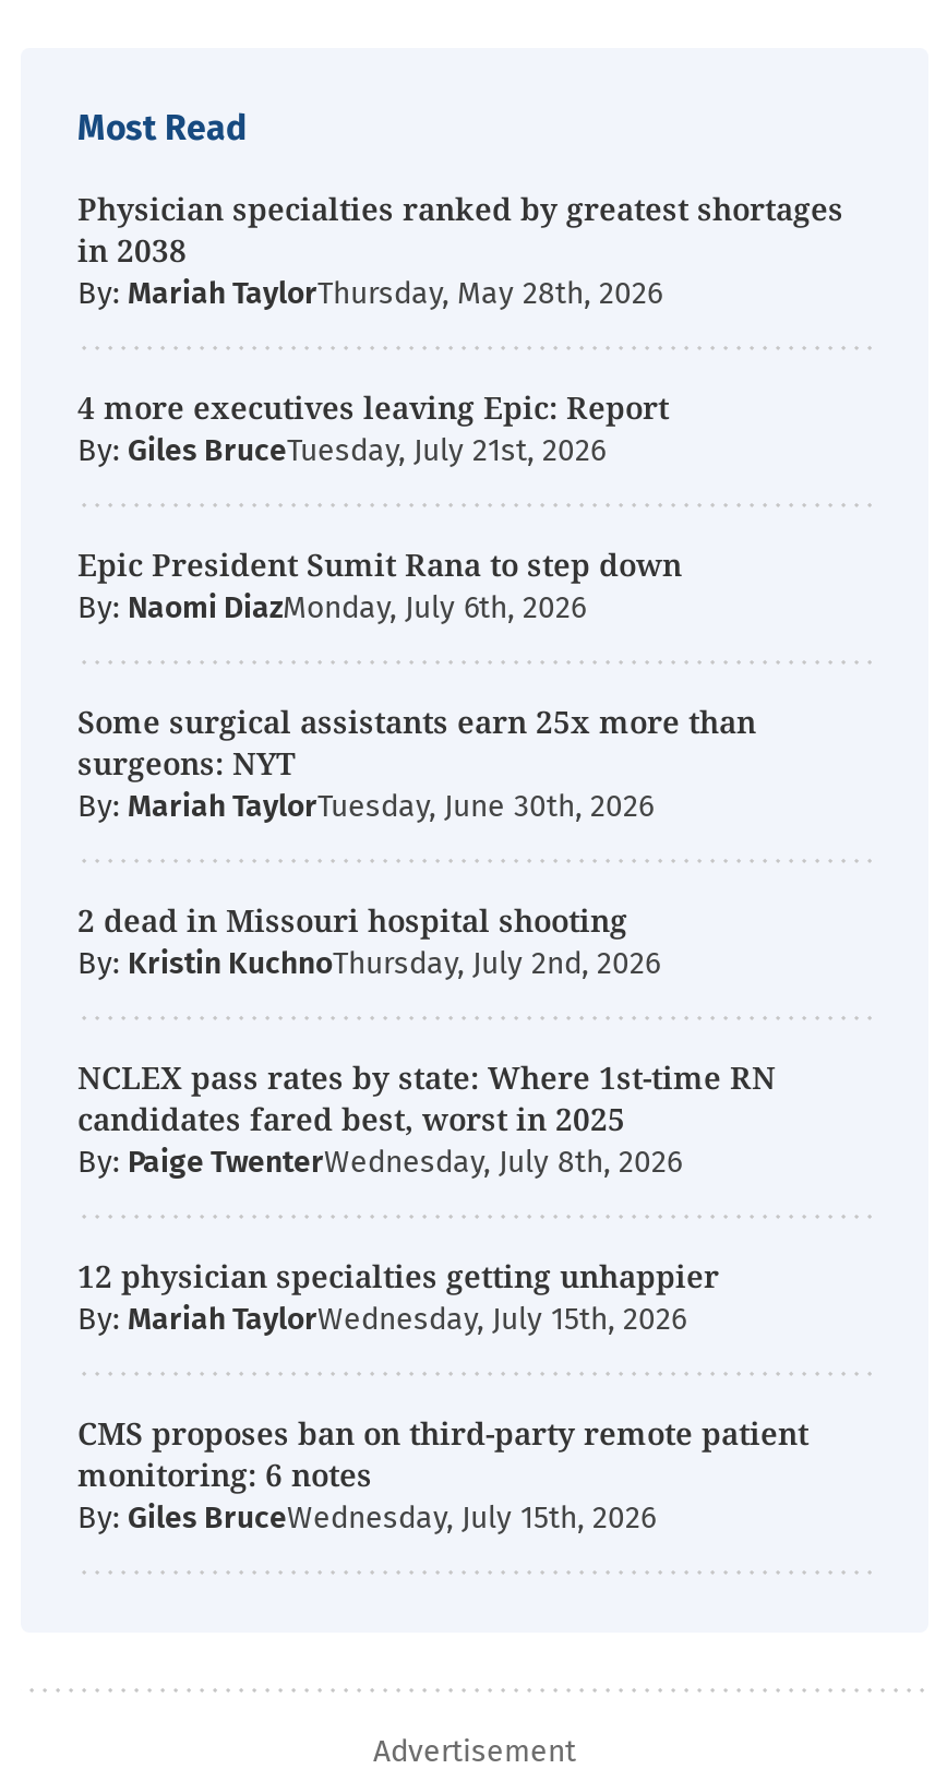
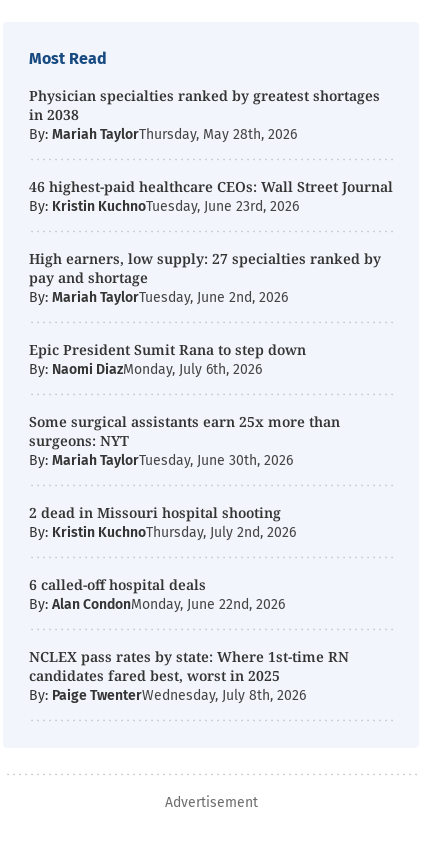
- 4 more executives leaving Epic: Report
- By: Giles BruceTuesday, July 21st, 2026
+ 46 highest-paid healthcare CEOs: Wall Street Journal
+ By: Kristin KuchnoTuesday, June 23rd, 2026
+ High earners, low supply: 27 specialties ranked by
+ pay and shortage
+ By: Mariah TaylorTuesday, June 2nd, 2026

moved down: Epic President Sumit Rana to step down | By: Naomi DiazMonday, July 6th, 2026 | Some surgical assistants earn 25x more than | surgeons: NYT | By: Mariah TaylorTuesday, June 30th, 2026 | 2 dead in Missouri hospital shooting | By: Kristin KuchnoThursday, July 2nd, 2026

+ 6 called-off hospital deals
+ By: Alan CondonMonday, June 22nd, 2026

moved down: NCLEX pass rates by state: Where 1st-time RN | candidates fared best, worst in 2025 | By: Paige TwenterWednesday, July 8th, 2026

- 12 physician specialties getting unhappier
- By: Mariah TaylorWednesday, July 15th, 2026
- CMS proposes ban on third-party remote patient
- monitoring: 6 notes
- By: Giles BruceWednesday, July 15th, 2026
